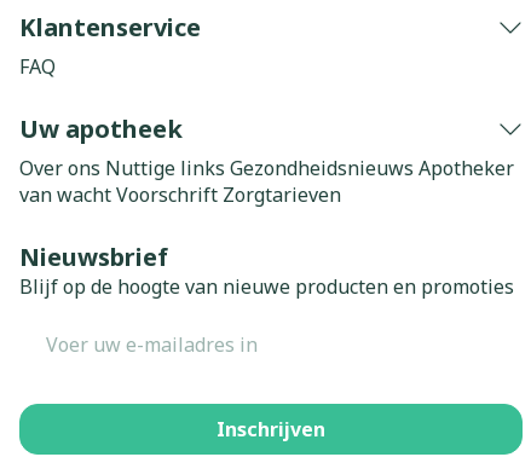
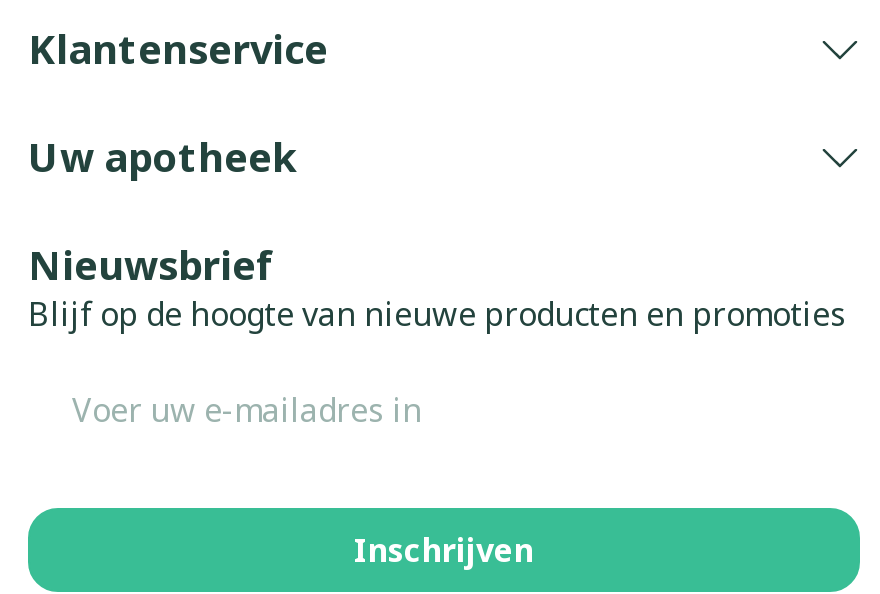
- FAQ

- Over ons Nuttige links Gezondheidsnieuws Apotheker
- van wacht Voorschrift Zorgtarieven
